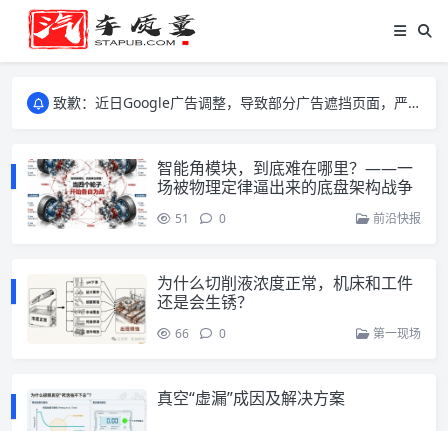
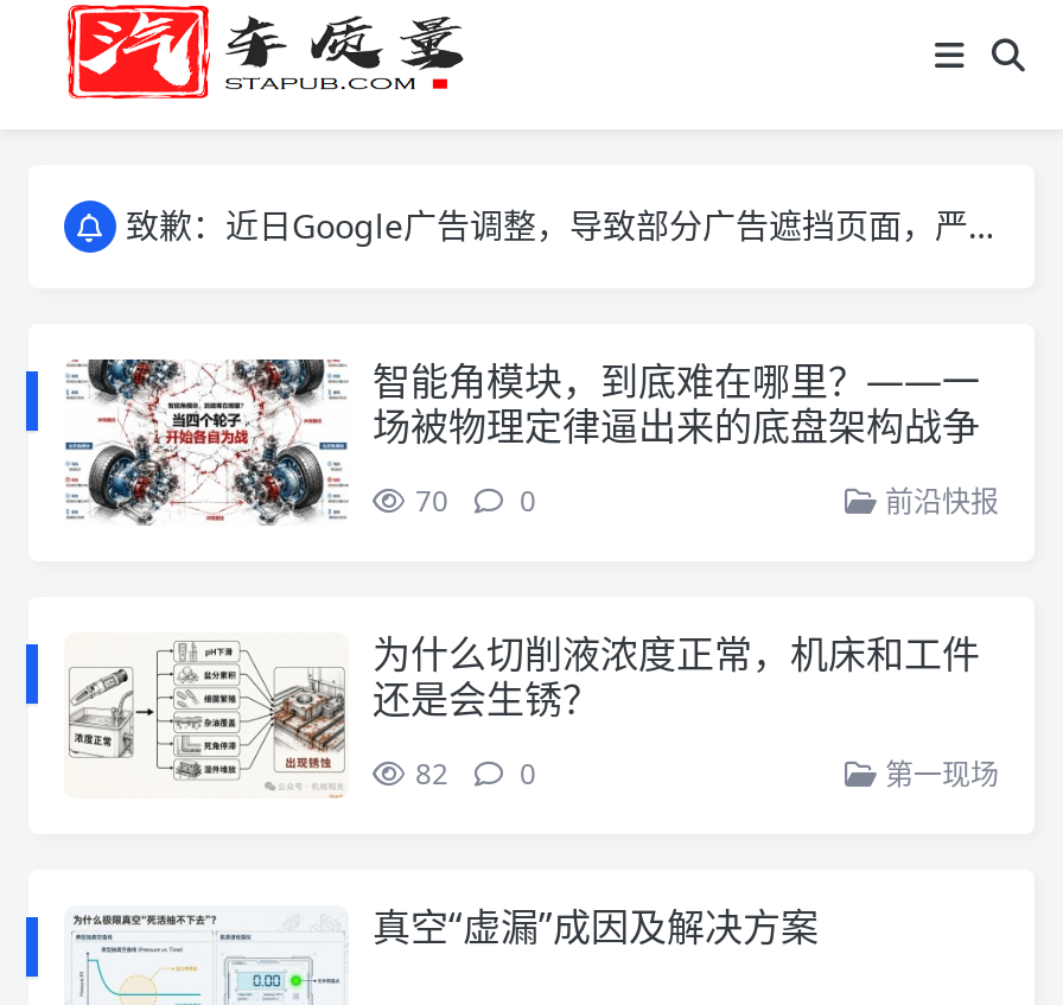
- 51 0
+ 70 0

- 66 0
+ 82 0
